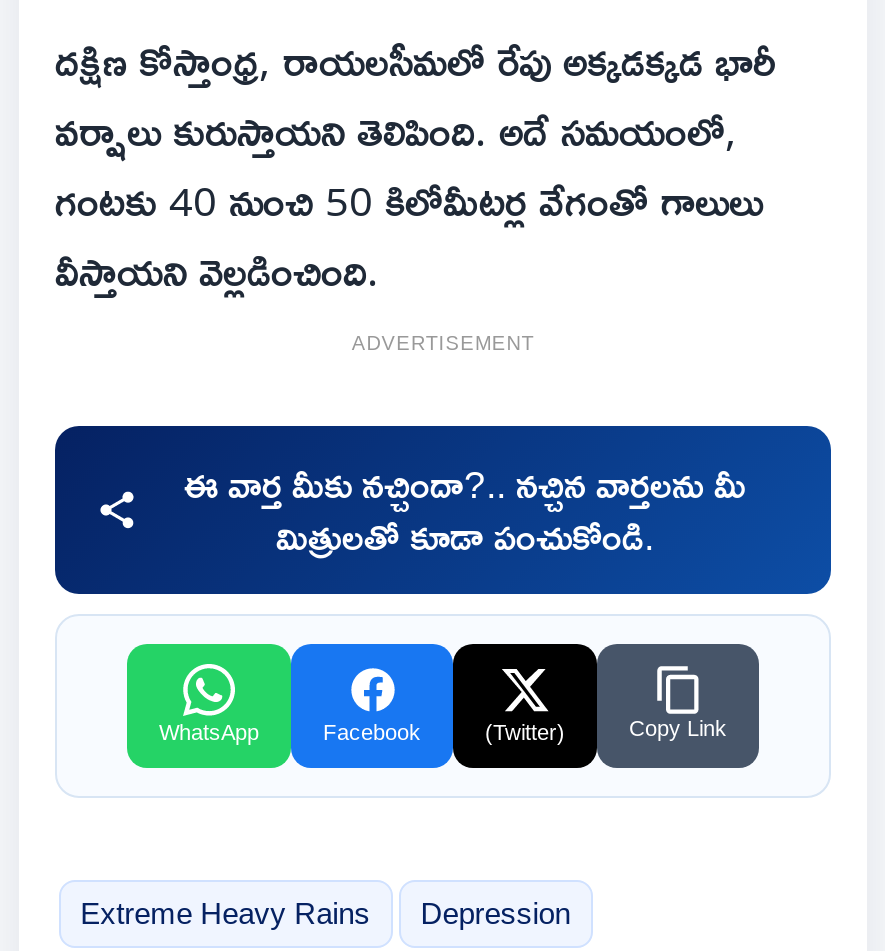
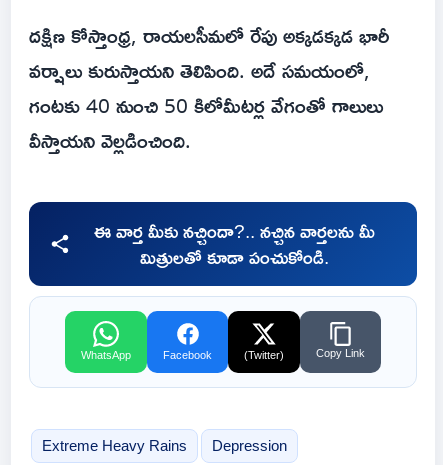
- ADVERTISEMENT
